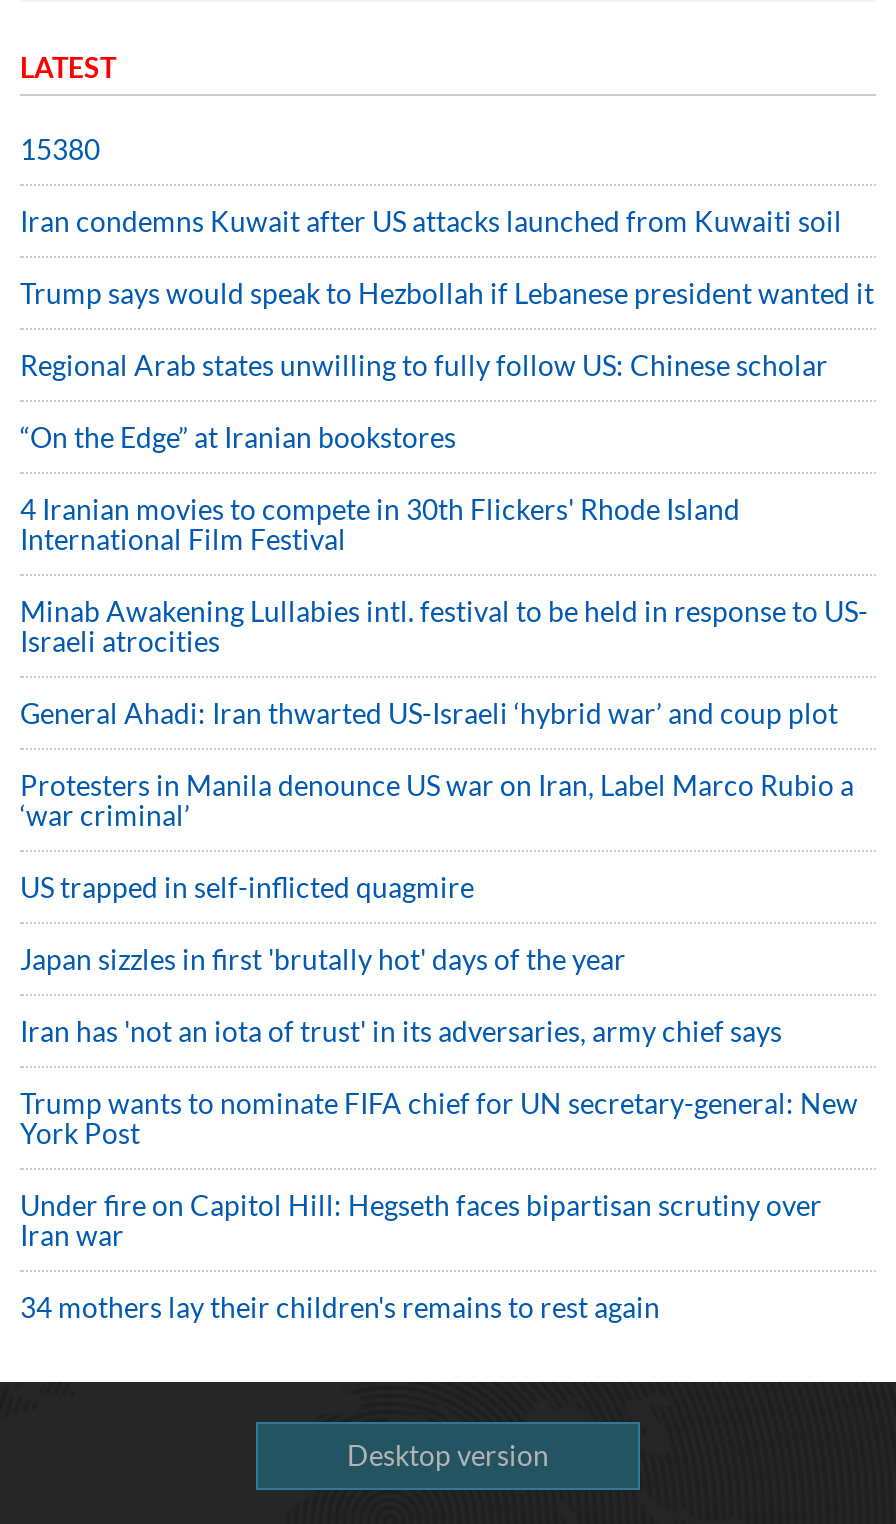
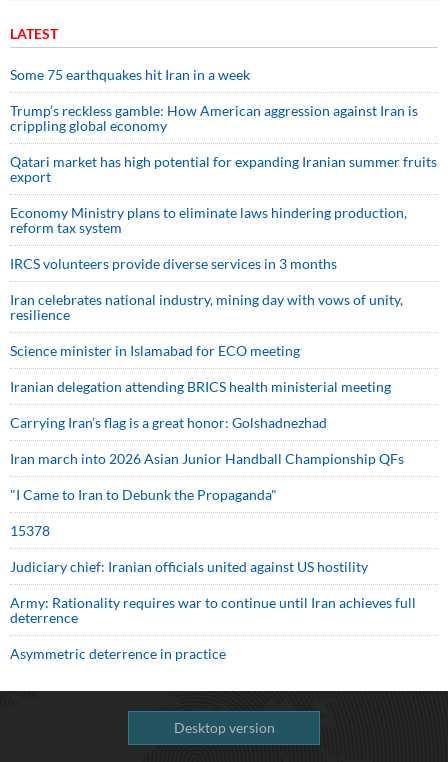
- 15380
+ Some 75 earthquakes hit Iran in a week

- Iran condemns Kuwait after US attacks launched from Kuwaiti soil
+ Trump’s reckless gamble: How American aggression against Iran is
+ crippling global economy

- Trump says would speak to Hezbollah if Lebanese president wanted it
+ Qatari market has high potential for expanding Iranian summer fruits
+ export

- Regional Arab states unwilling to fully follow US: Chinese scholar
+ Economy Ministry plans to eliminate laws hindering production,
+ reform tax system

- “On the Edge” at Iranian bookstores
+ IRCS volunteers provide diverse services in 3 months

- 4 Iranian movies to compete in 30th Flickers' Rhode Island
- International Film Festival
+ Iran celebrates national industry, mining day with vows of unity,
+ resilience

- Minab Awakening Lullabies intl. festival to be held in response to US-
- Israeli atrocities
+ Science minister in Islamabad for ECO meeting

- General Ahadi: Iran thwarted US-Israeli ‘hybrid war’ and coup plot
+ Iranian delegation attending BRICS health ministerial meeting

- Protesters in Manila denounce US war on Iran, Label Marco Rubio a
- ‘war criminal’
+ Carrying Iran’s flag is a great honor: Golshadnezhad

- US trapped in self-inflicted quagmire
+ Iran march into 2026 Asian Junior Handball Championship QFs

- Japan sizzles in first 'brutally hot' days of the year
+ "I Came to Iran to Debunk the Propaganda"

- Iran has 'not an iota of trust' in its adversaries, army chief says
+ 15378

- Trump wants to nominate FIFA chief for UN secretary-general: New
- York Post
+ Judiciary chief: Iranian officials united against US hostility

- Under fire on Capitol Hill: Hegseth faces bipartisan scrutiny over
- Iran war
+ Army: Rationality requires war to continue until Iran achieves full
+ deterrence

- 34 mothers lay their children's remains to rest again
+ Asymmetric deterrence in practice
